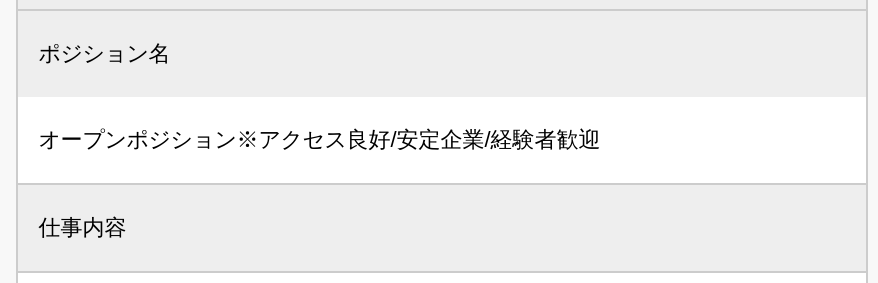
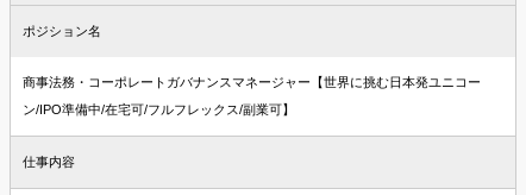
- オープンポジション※アクセス良好/安定企業/経験者歓迎
+ 商事法務・コーポレートガバナンスマネージャー【世界に挑む日本発ユニコー
+ ン/IPO準備中/在宅可/フルフレックス/副業可】
